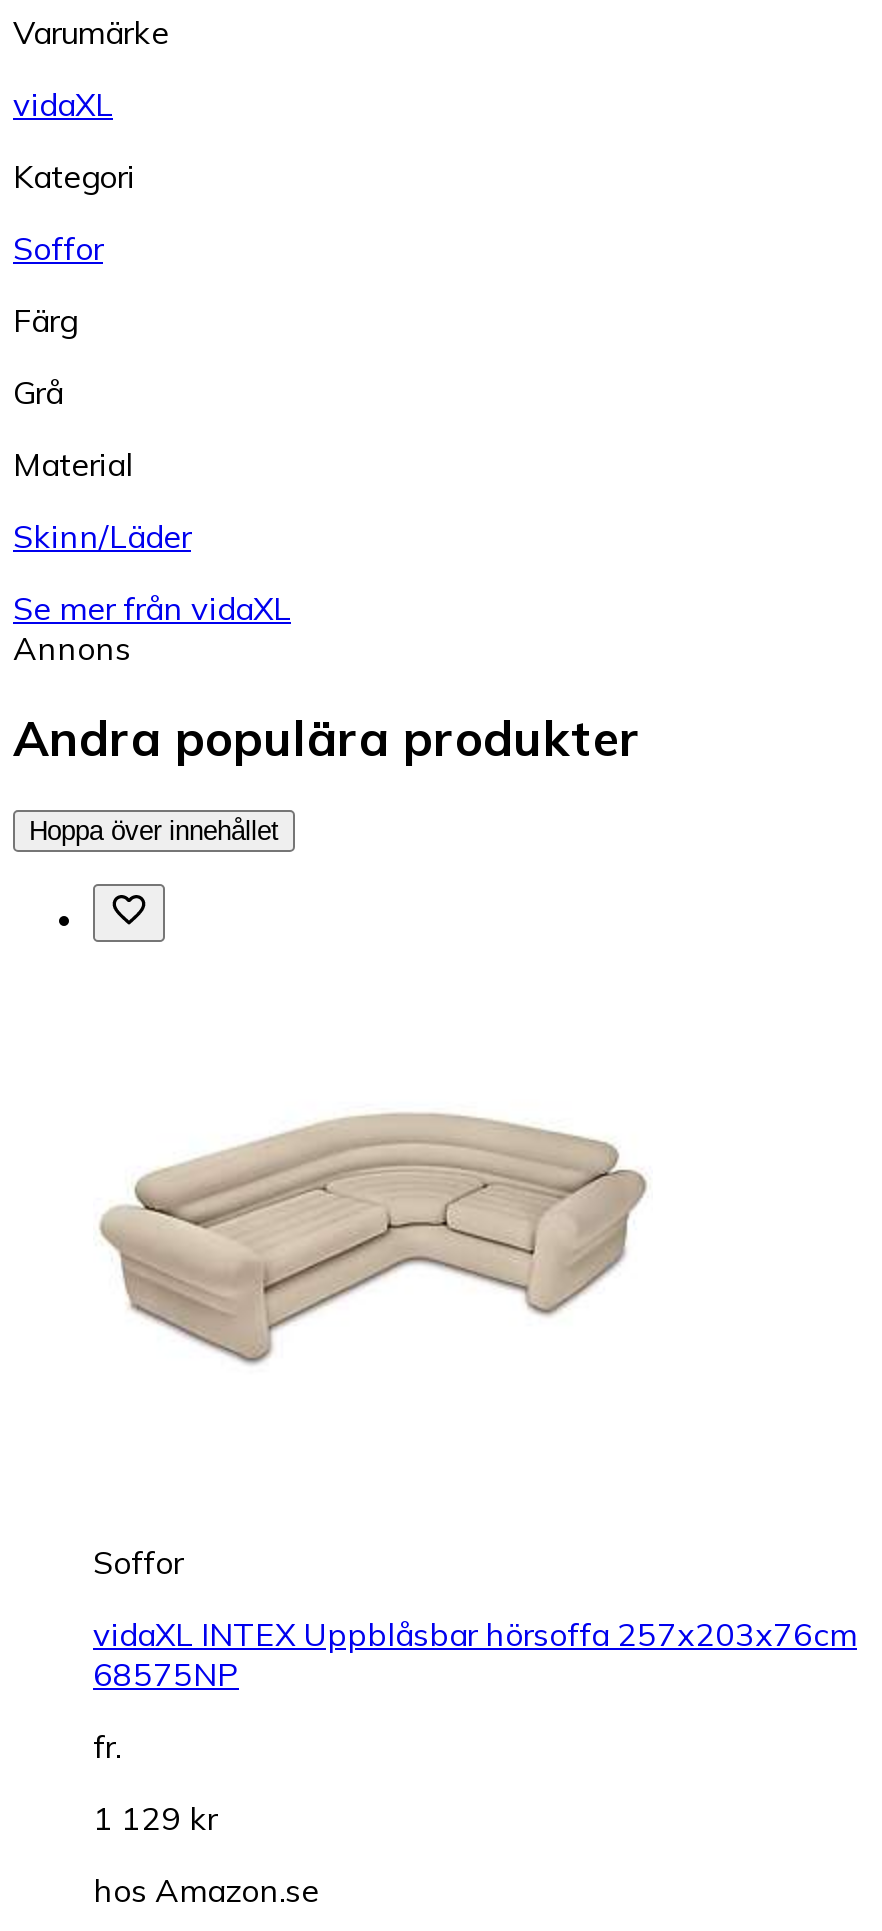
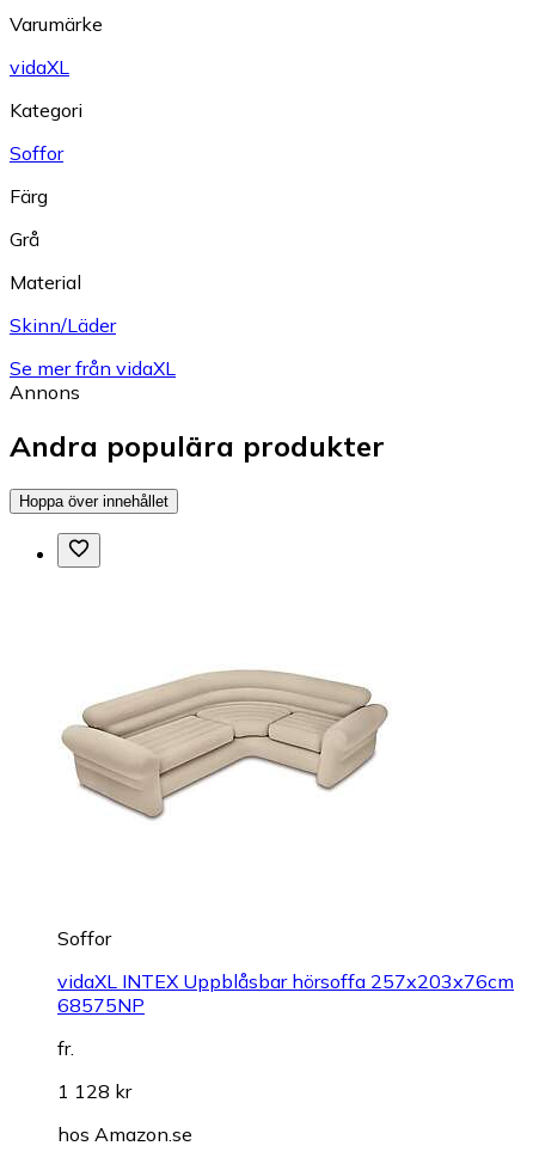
- 1 129 kr
+ 1 128 kr
